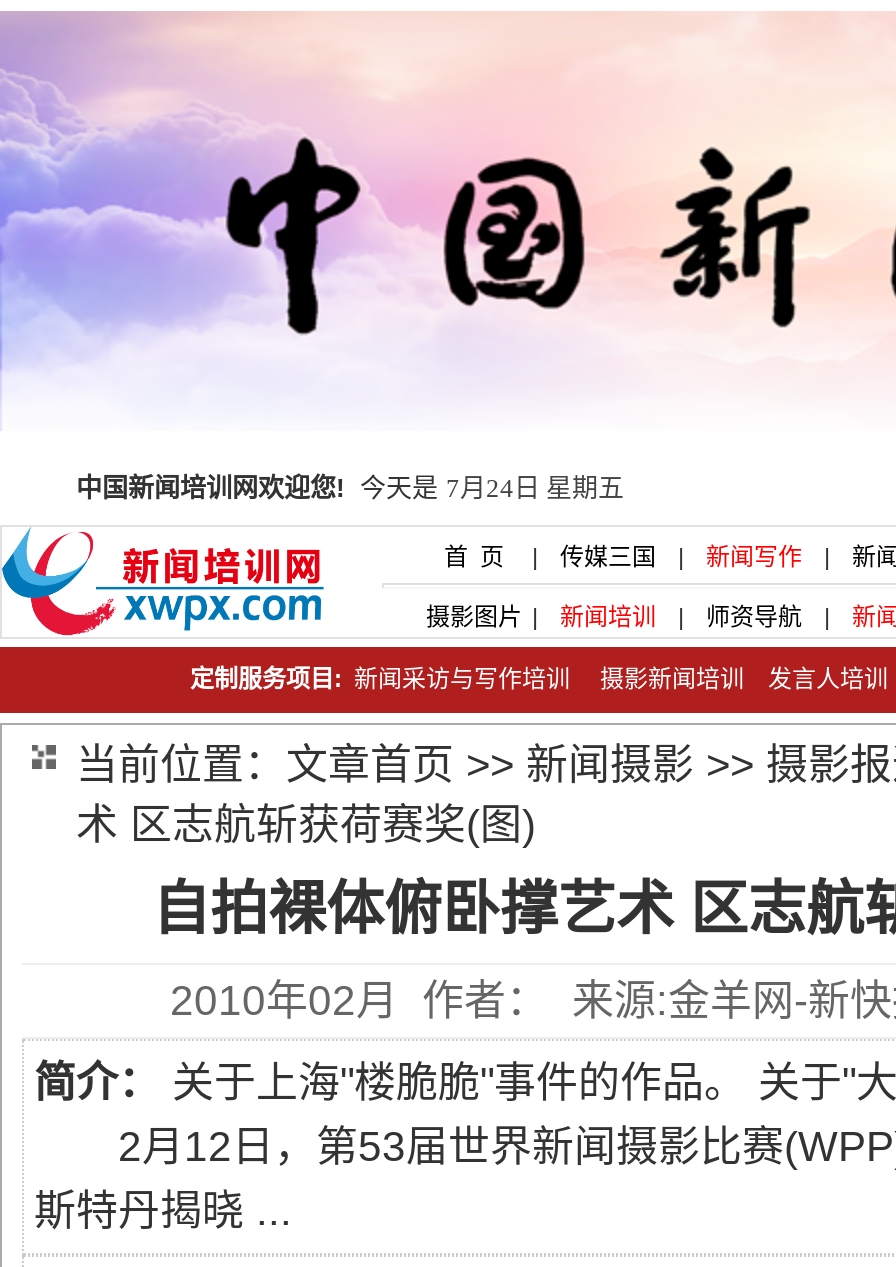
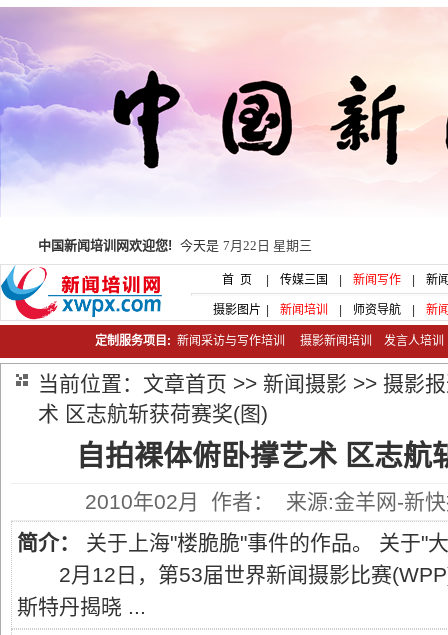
- 中国新闻培训网欢迎您!今天是7月24日 星期五
+ 中国新闻培训网欢迎您!今天是7月22日 星期三
